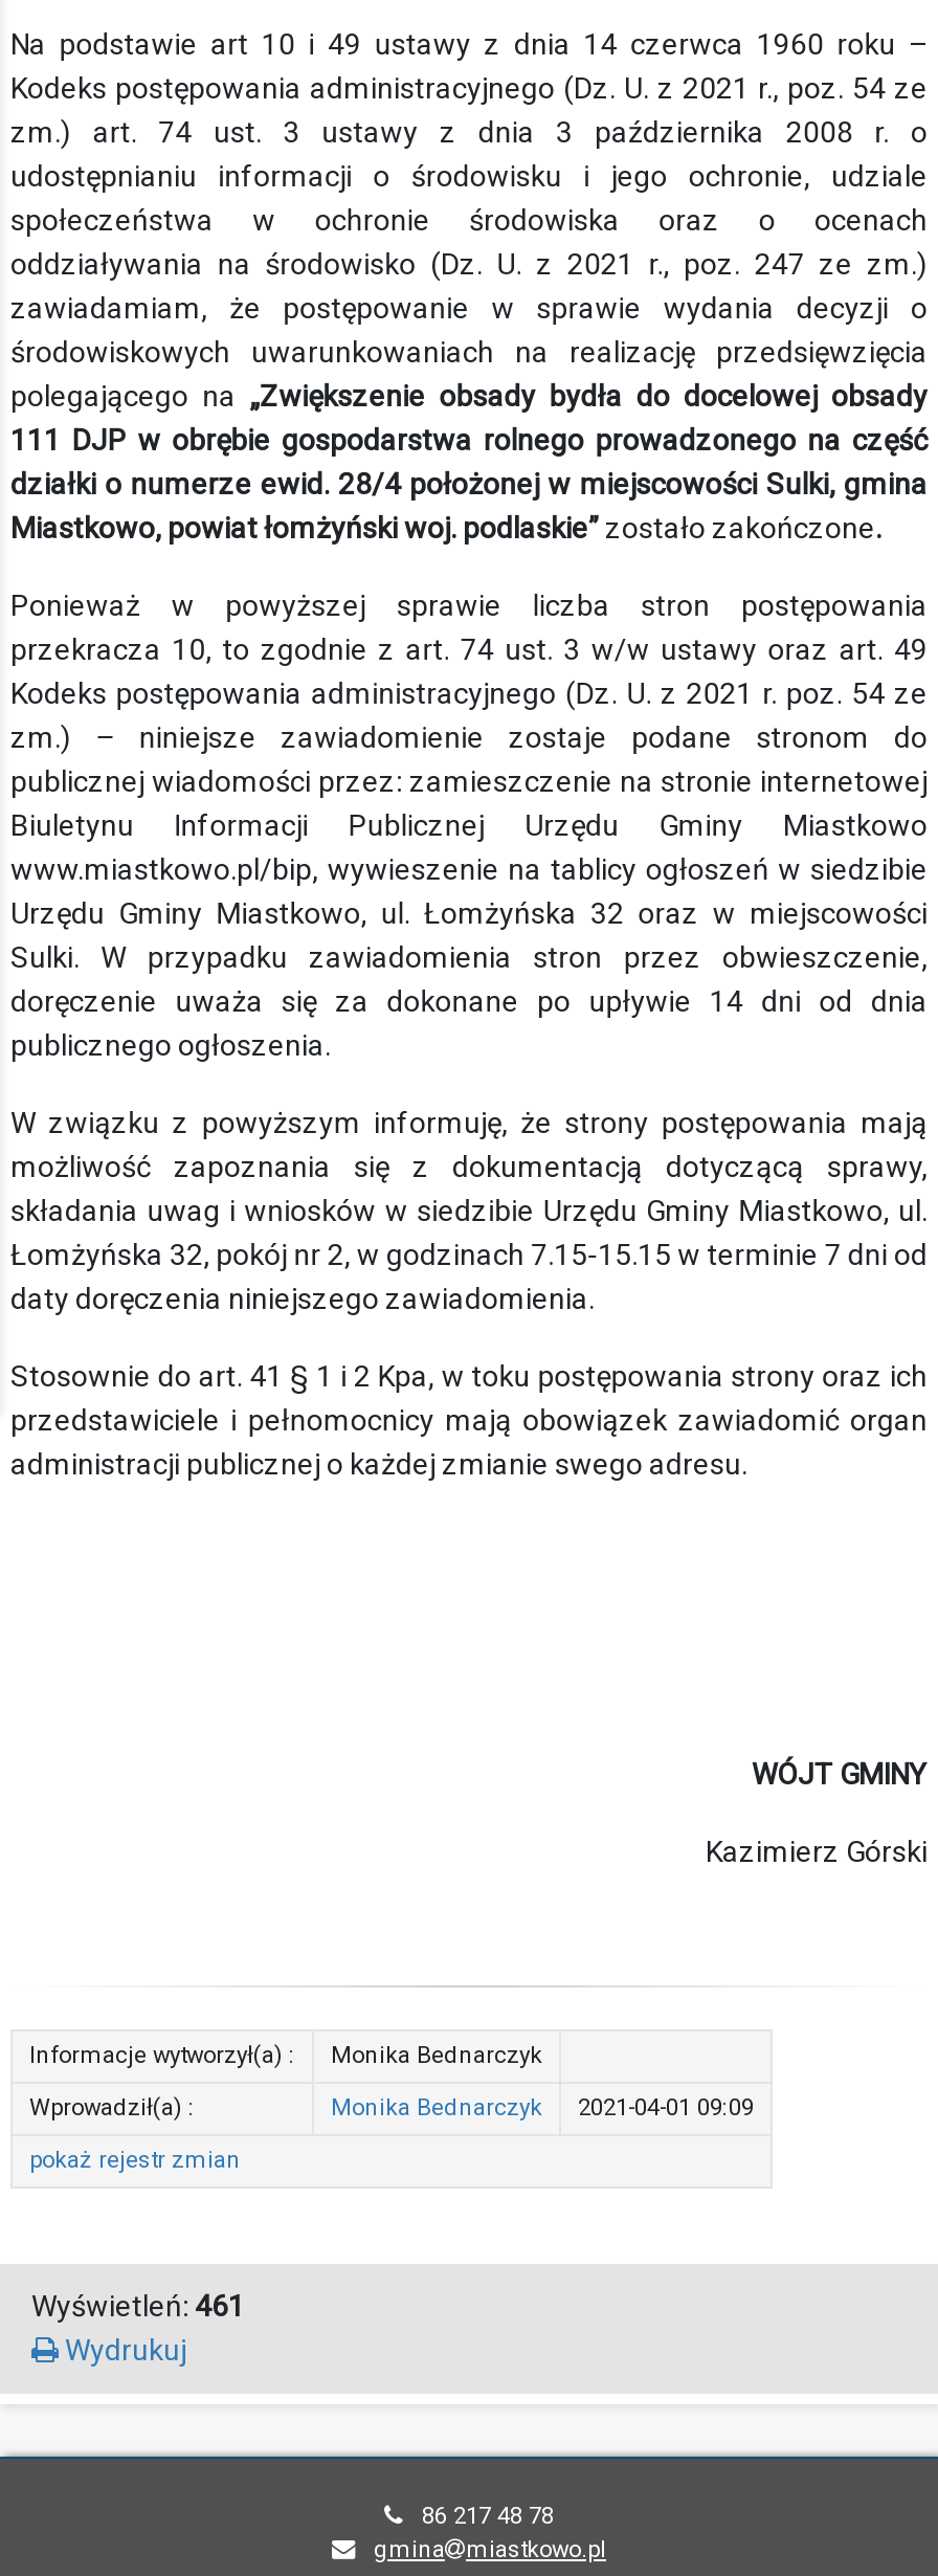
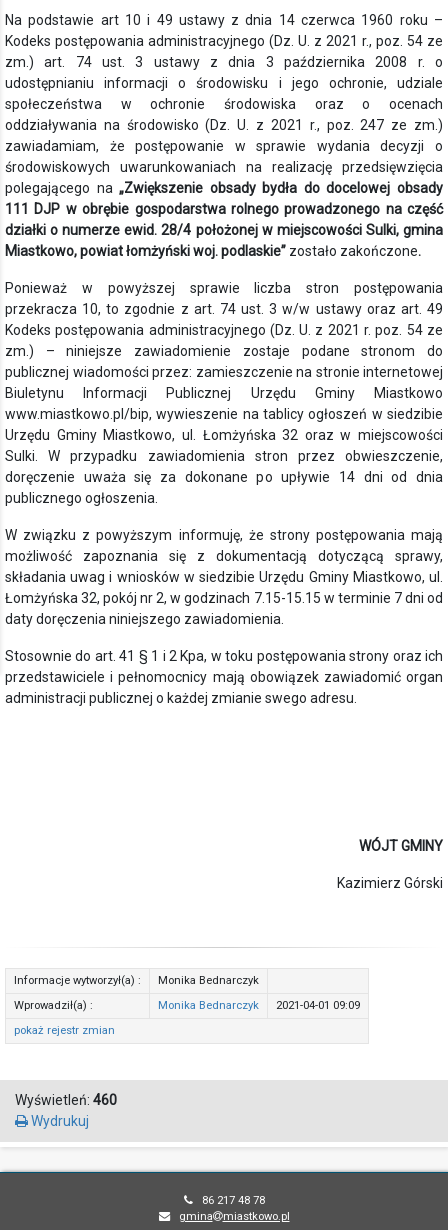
- Wyświetleń: 461
+ Wyświetleń: 460
